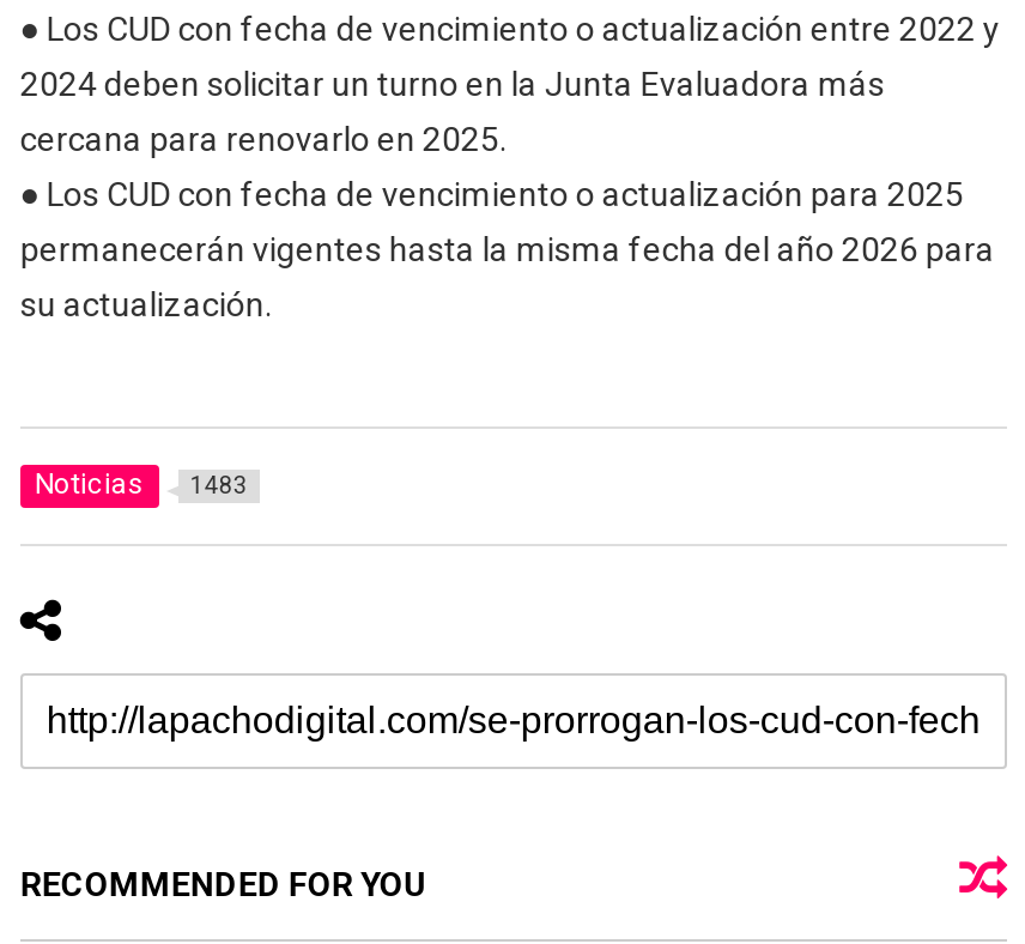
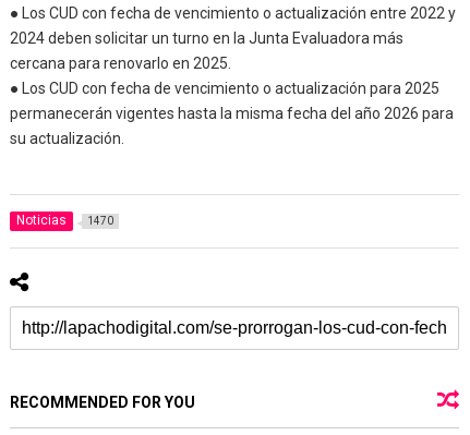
- Noticias 1483
+ Noticias 1470
